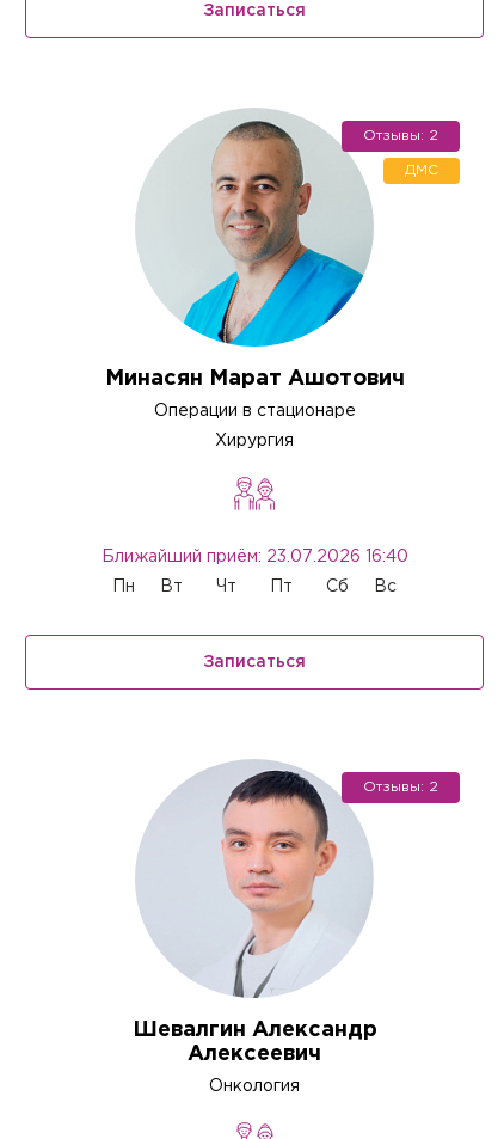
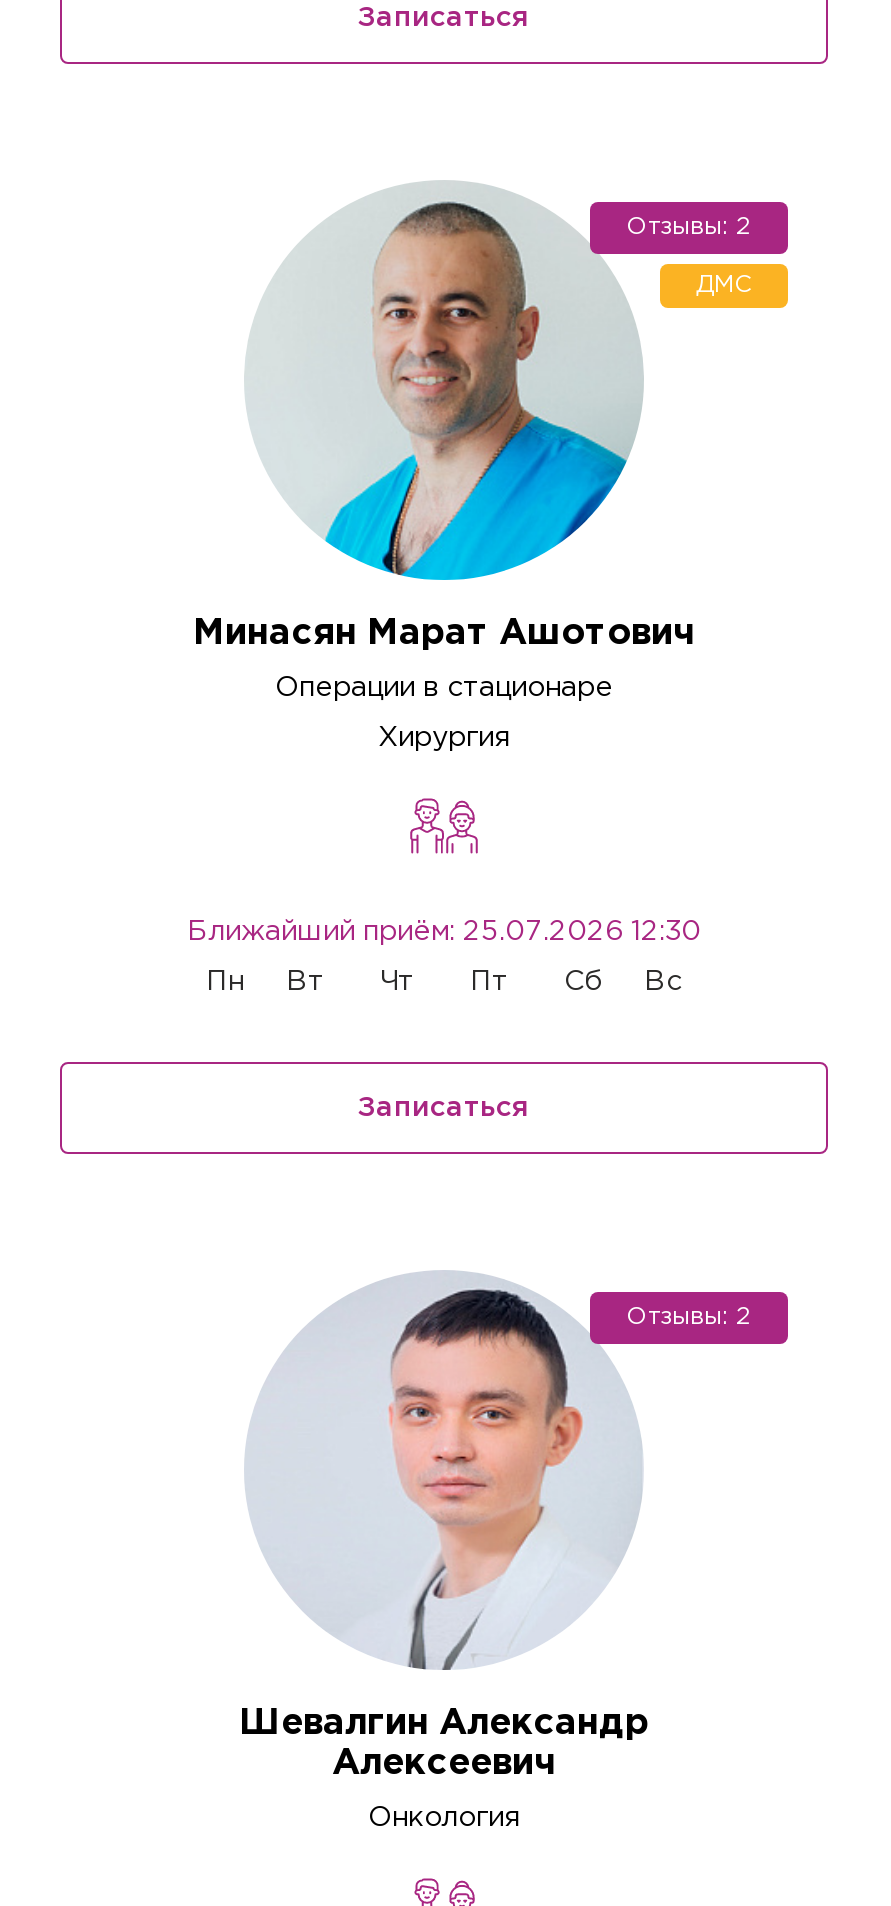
- Ближайший приём: 23.07.2026 16:40
+ Ближайший приём: 25.07.2026 12:30
